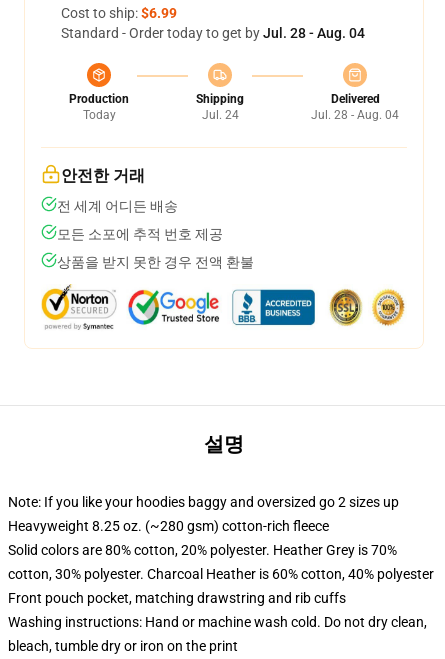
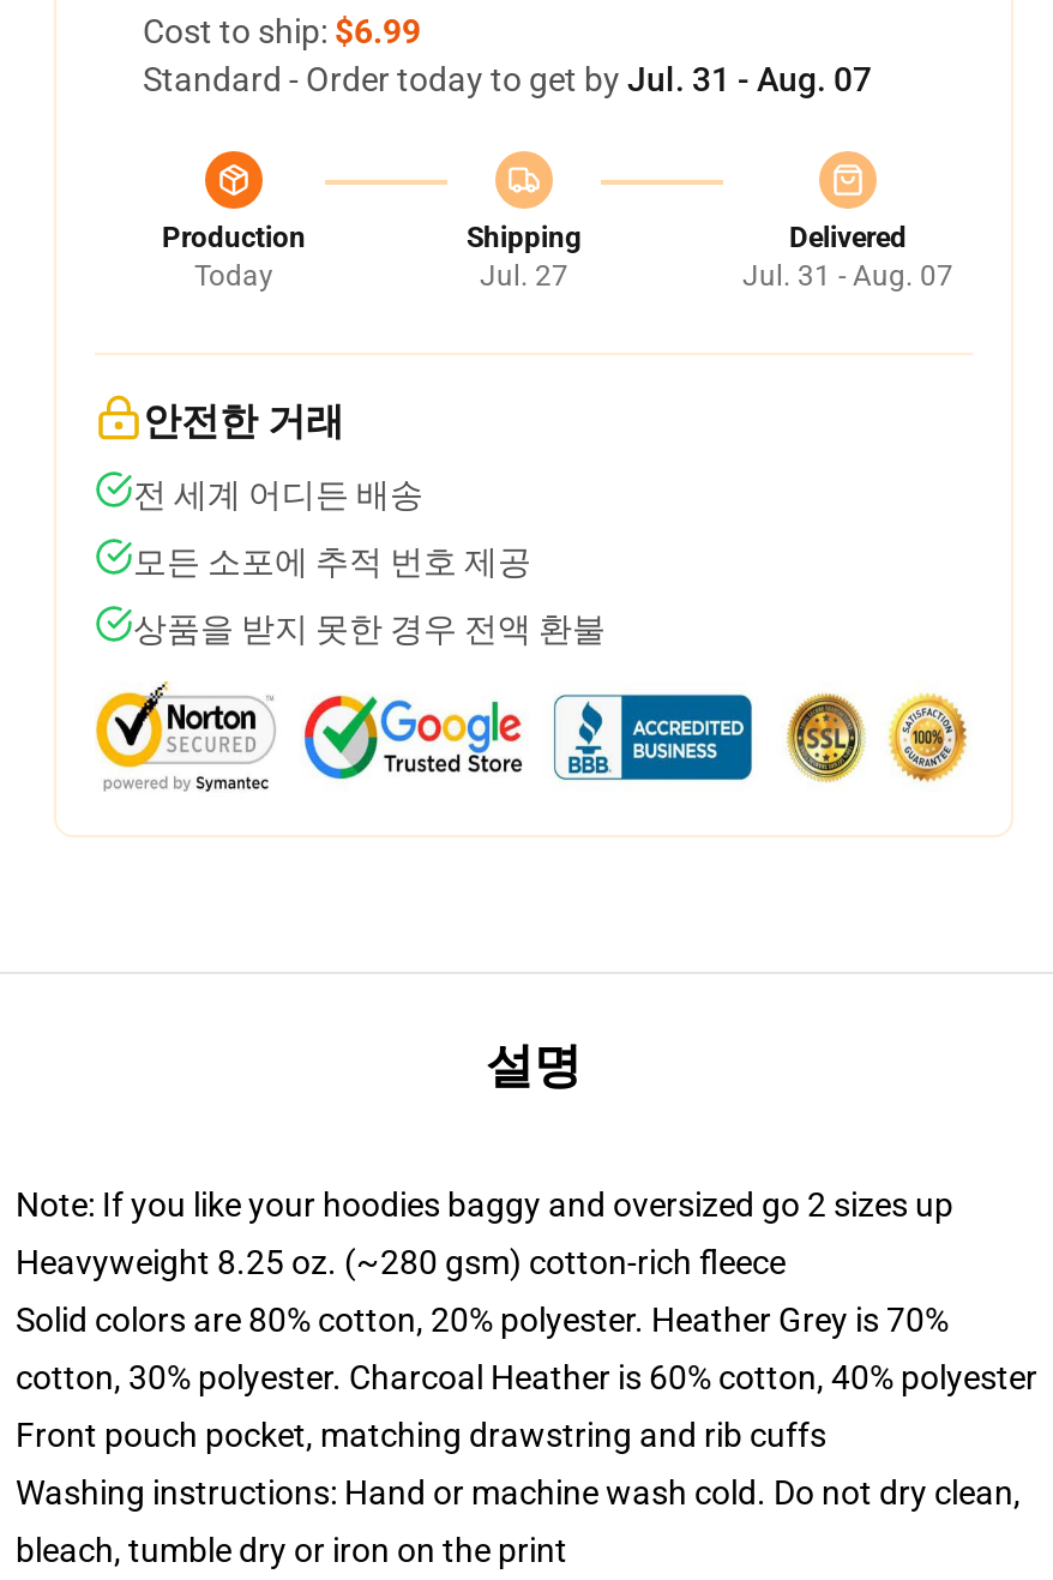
- Standard - Order today to get by Jul. 28 - Aug. 04
+ Standard - Order today to get by Jul. 31 - Aug. 07

- Jul. 24
+ Jul. 27

- Jul. 28 - Aug. 04
+ Jul. 31 - Aug. 07
